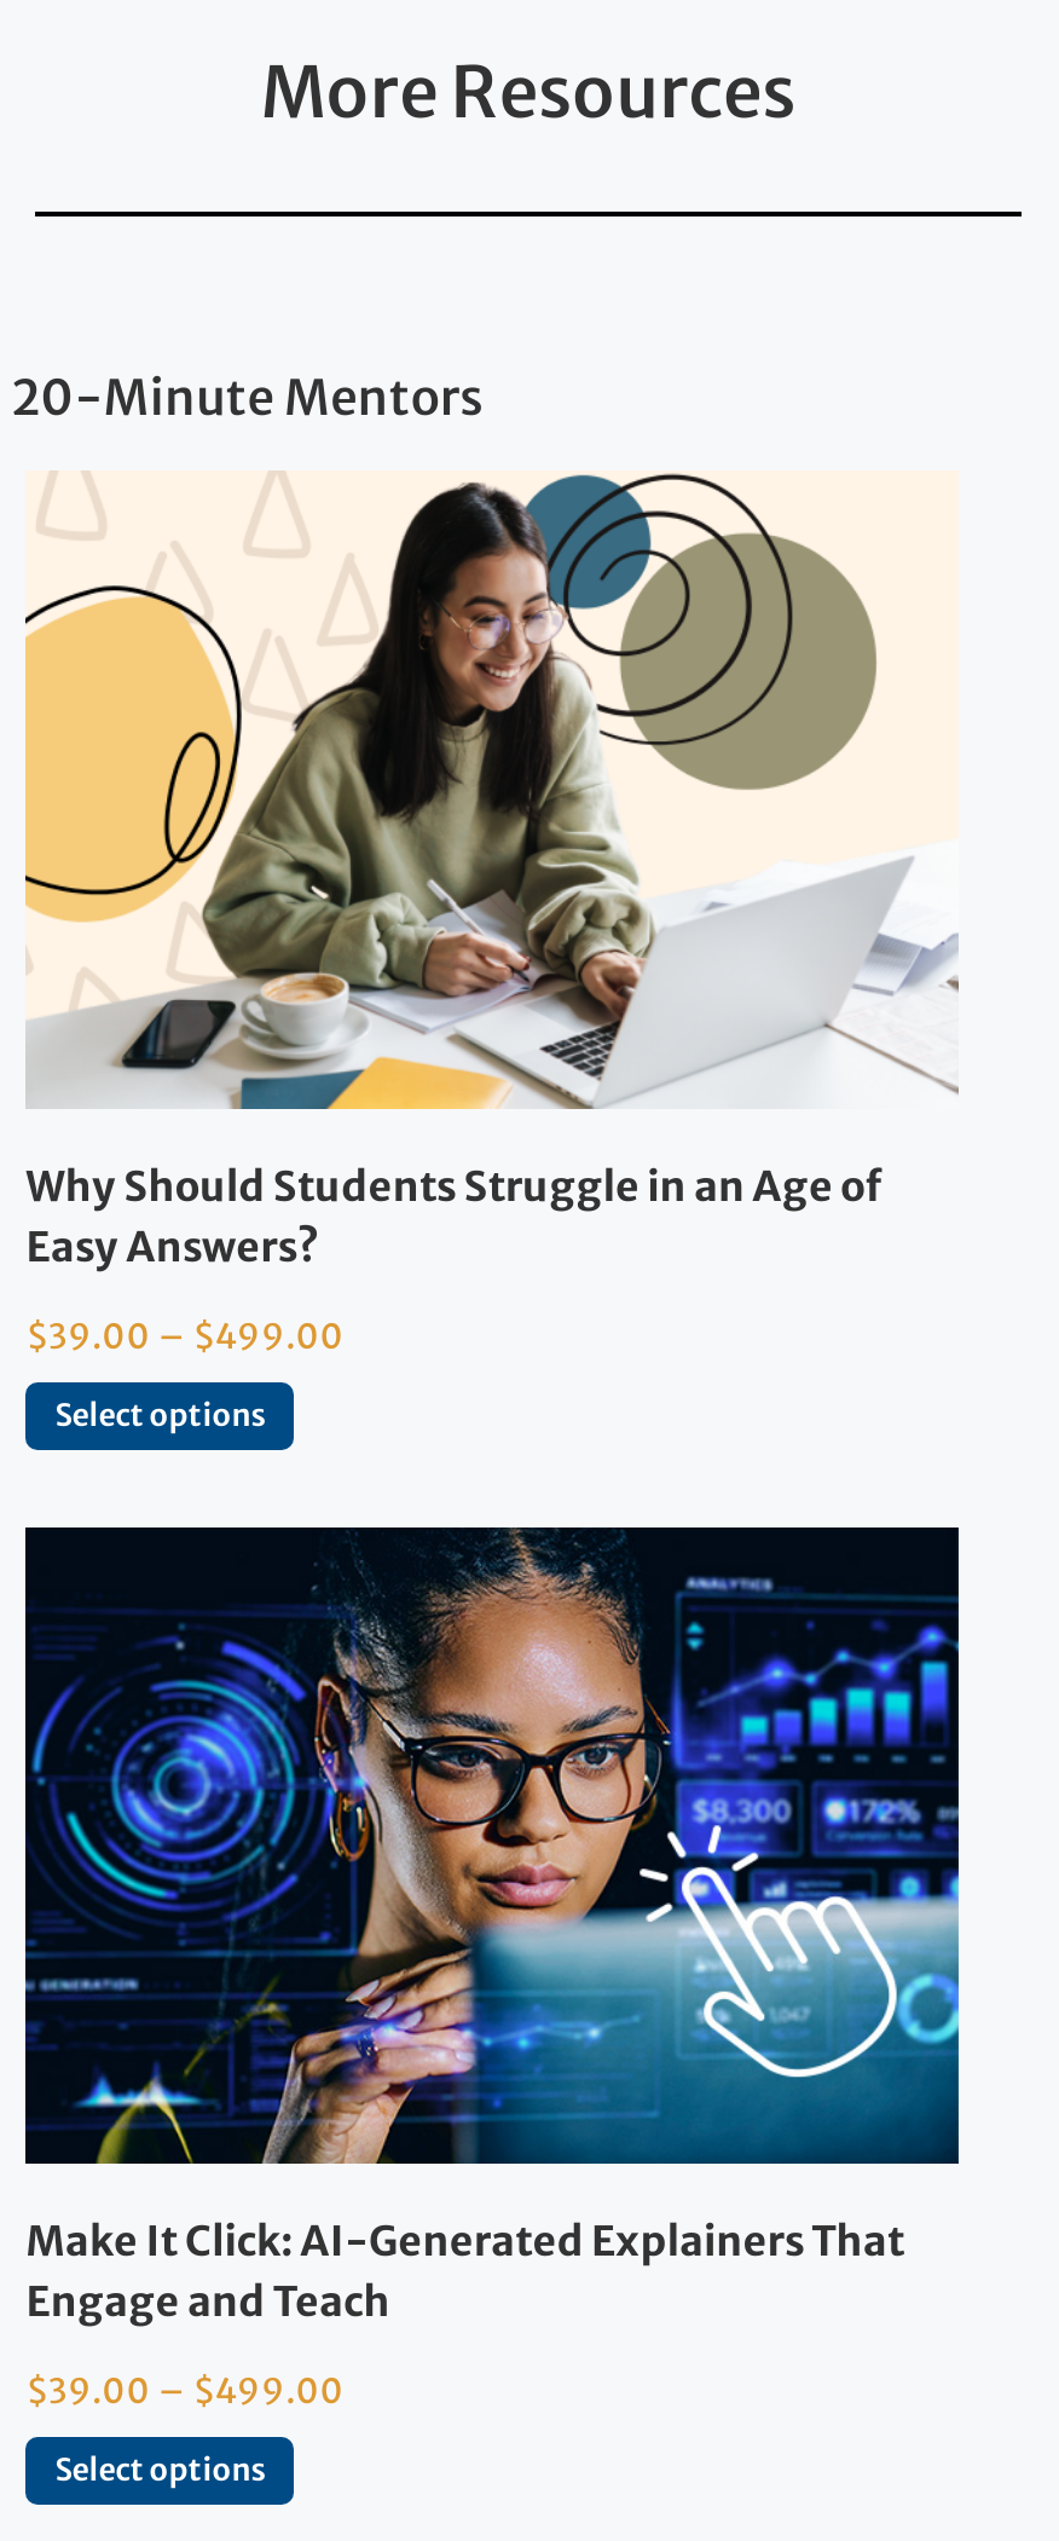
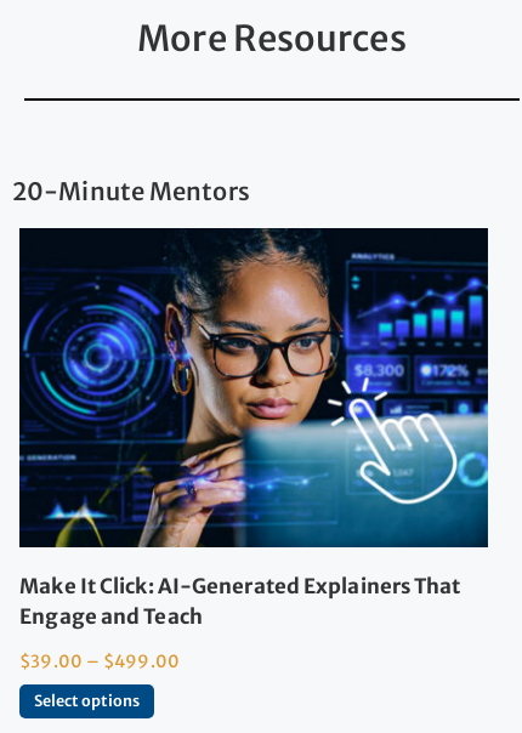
- [image]
- Why Should Students Struggle in an Age of
- Easy Answers?
- $39.00 – $499.00
- Select options
